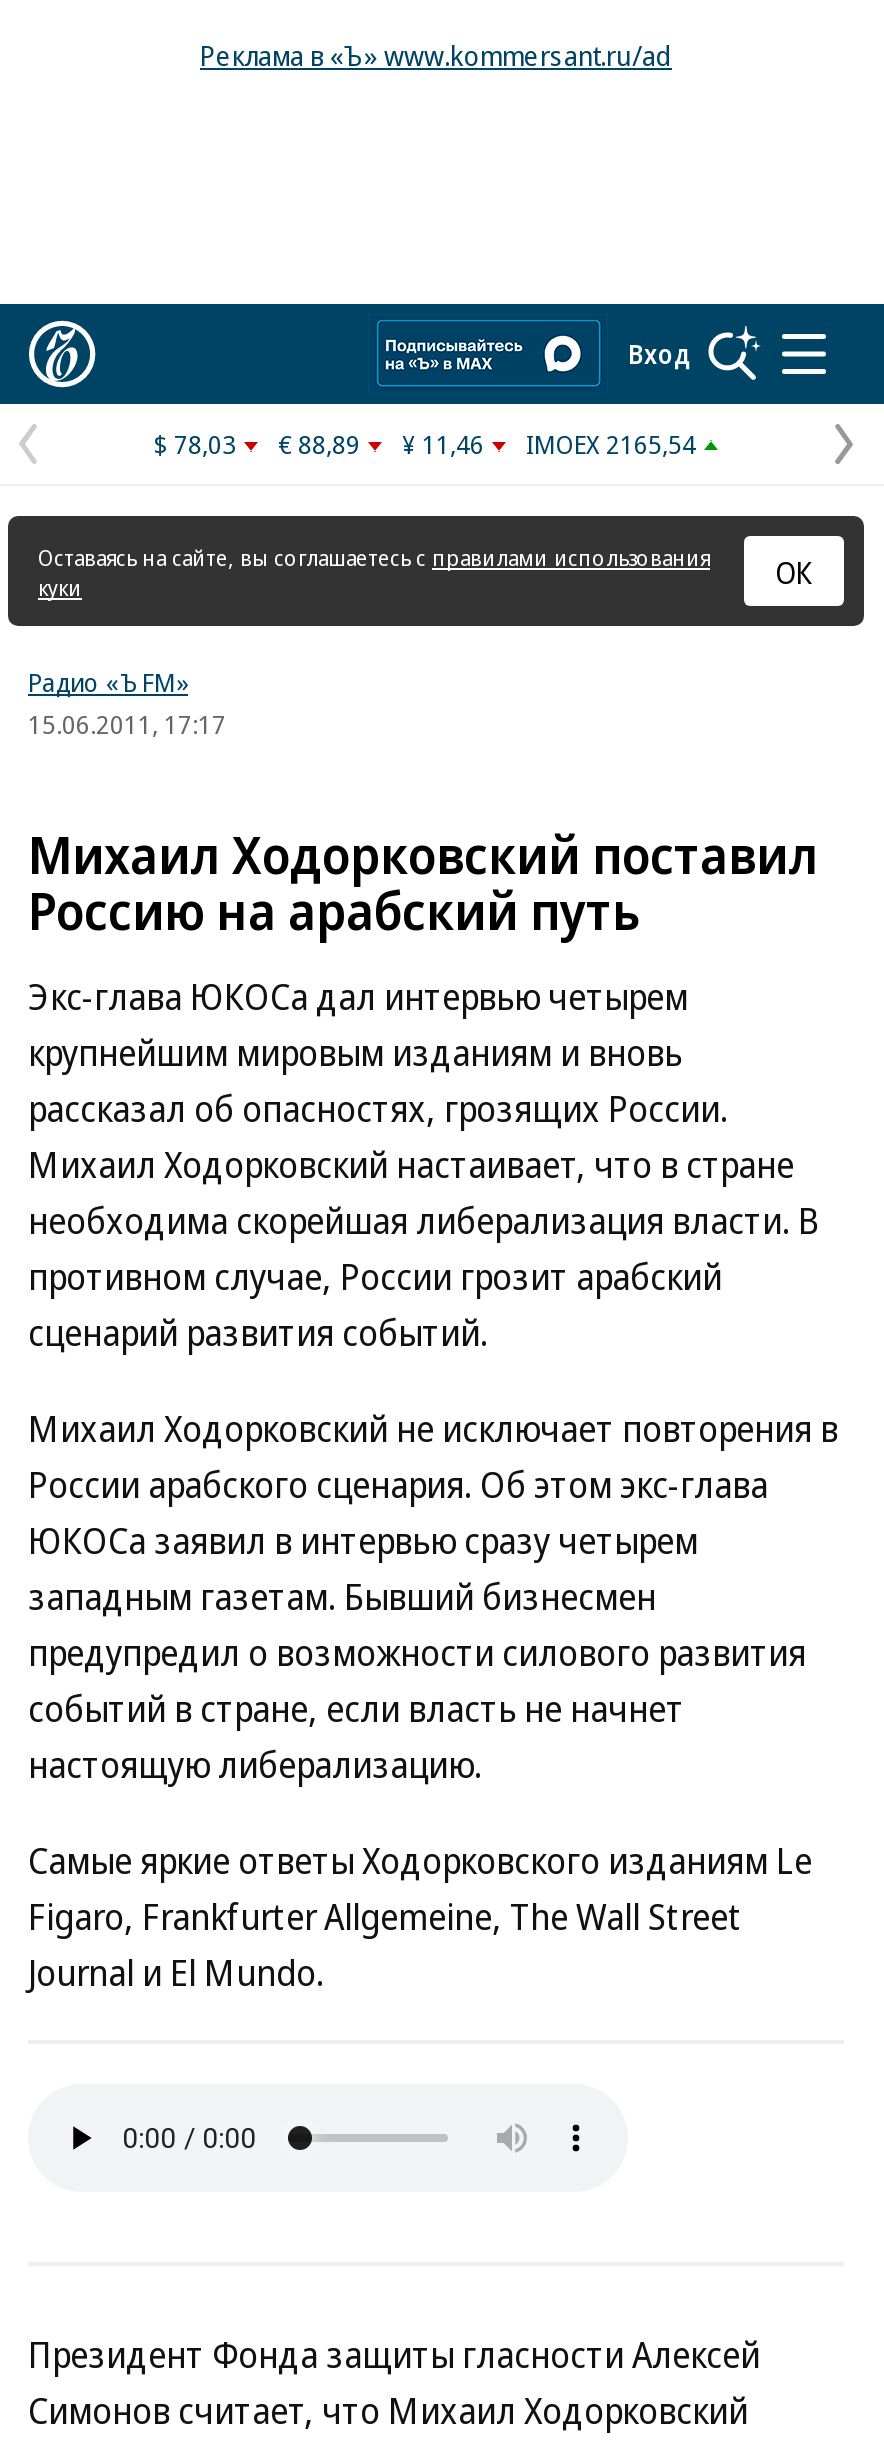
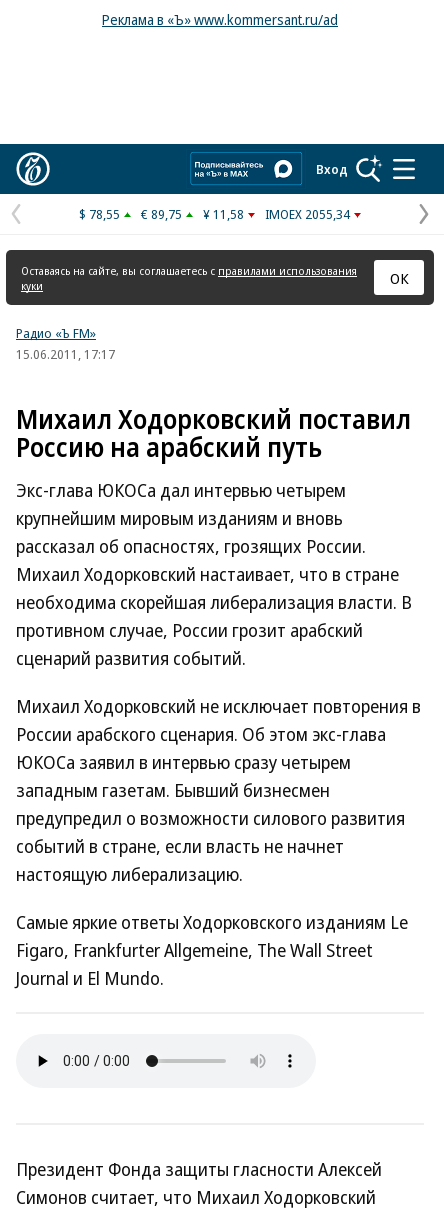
- $ 78,03
+ $ 78,55

- € 88,89
+ € 89,75

- ¥ 11,46
+ ¥ 11,58

- IMOEX 2165,54
+ IMOEX 2055,34
